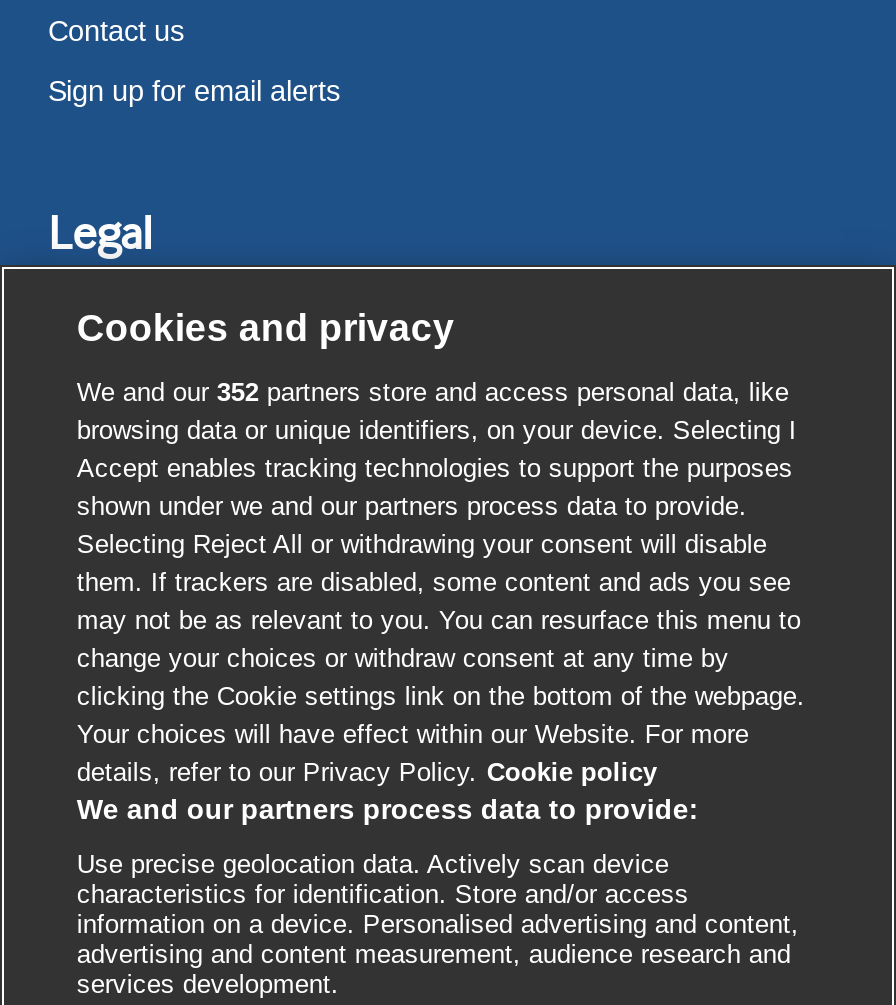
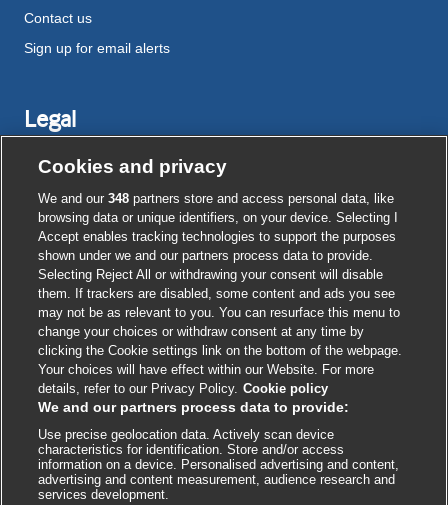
- We and our 352 partners store and access personal data, like
+ We and our 348 partners store and access personal data, like
